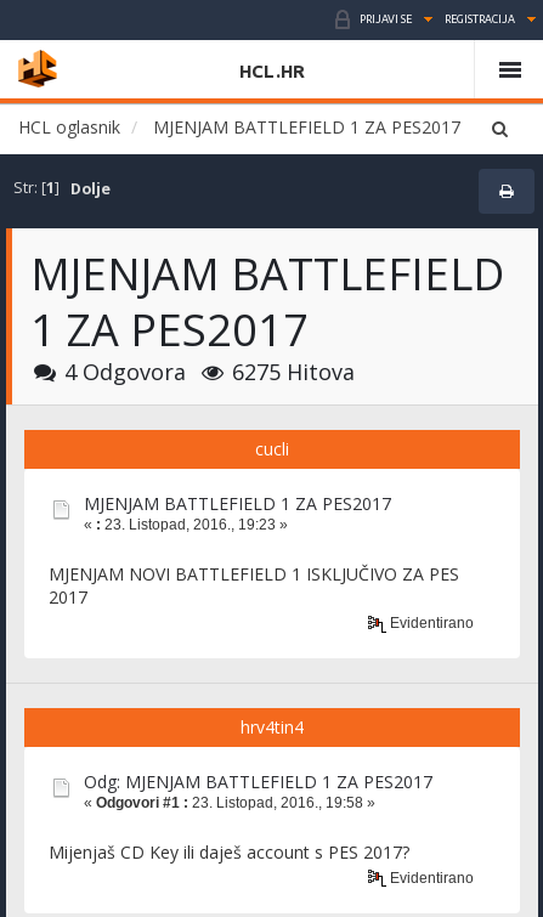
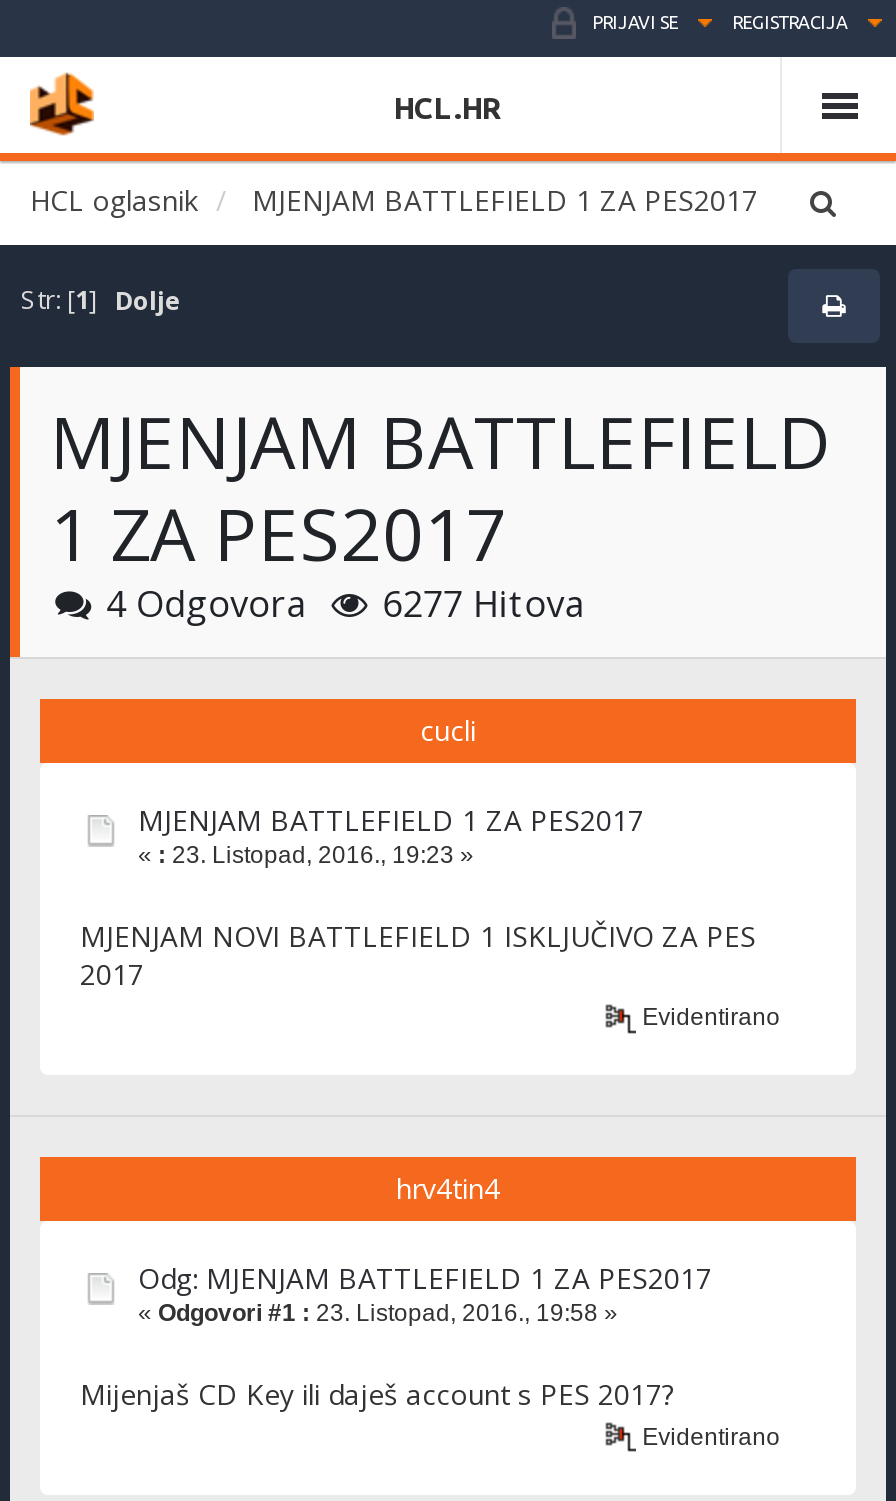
- 4 Odgovora 6275 Hitova
+ 4 Odgovora 6277 Hitova
